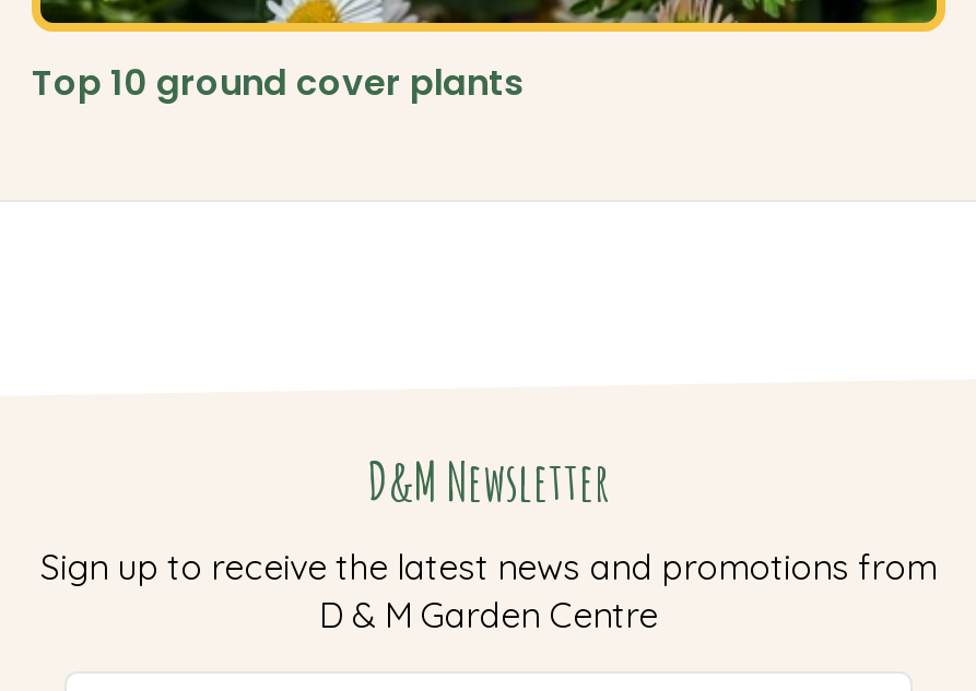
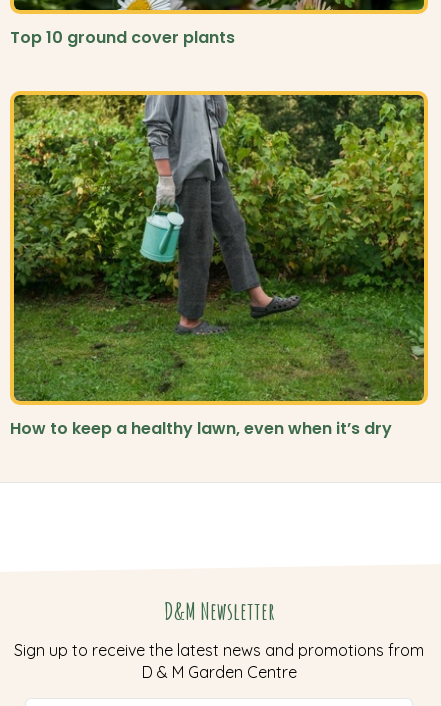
+ [image]
+ How to keep a healthy lawn, even when it’s dry
